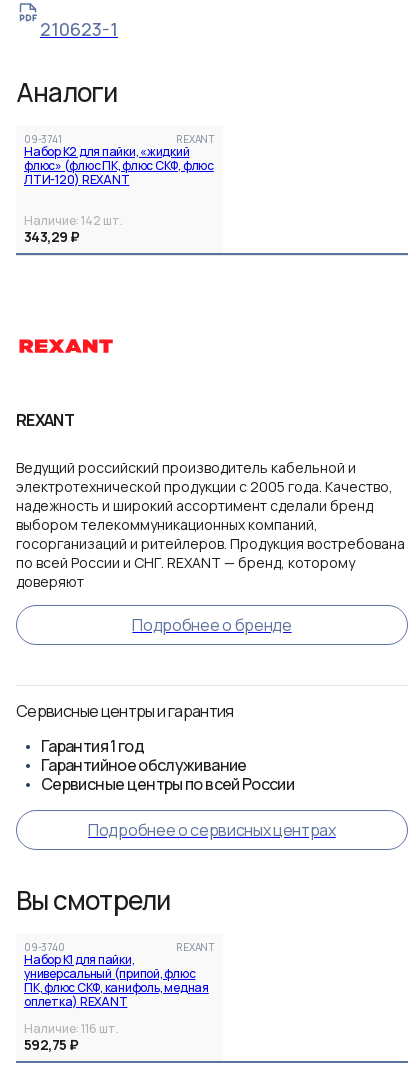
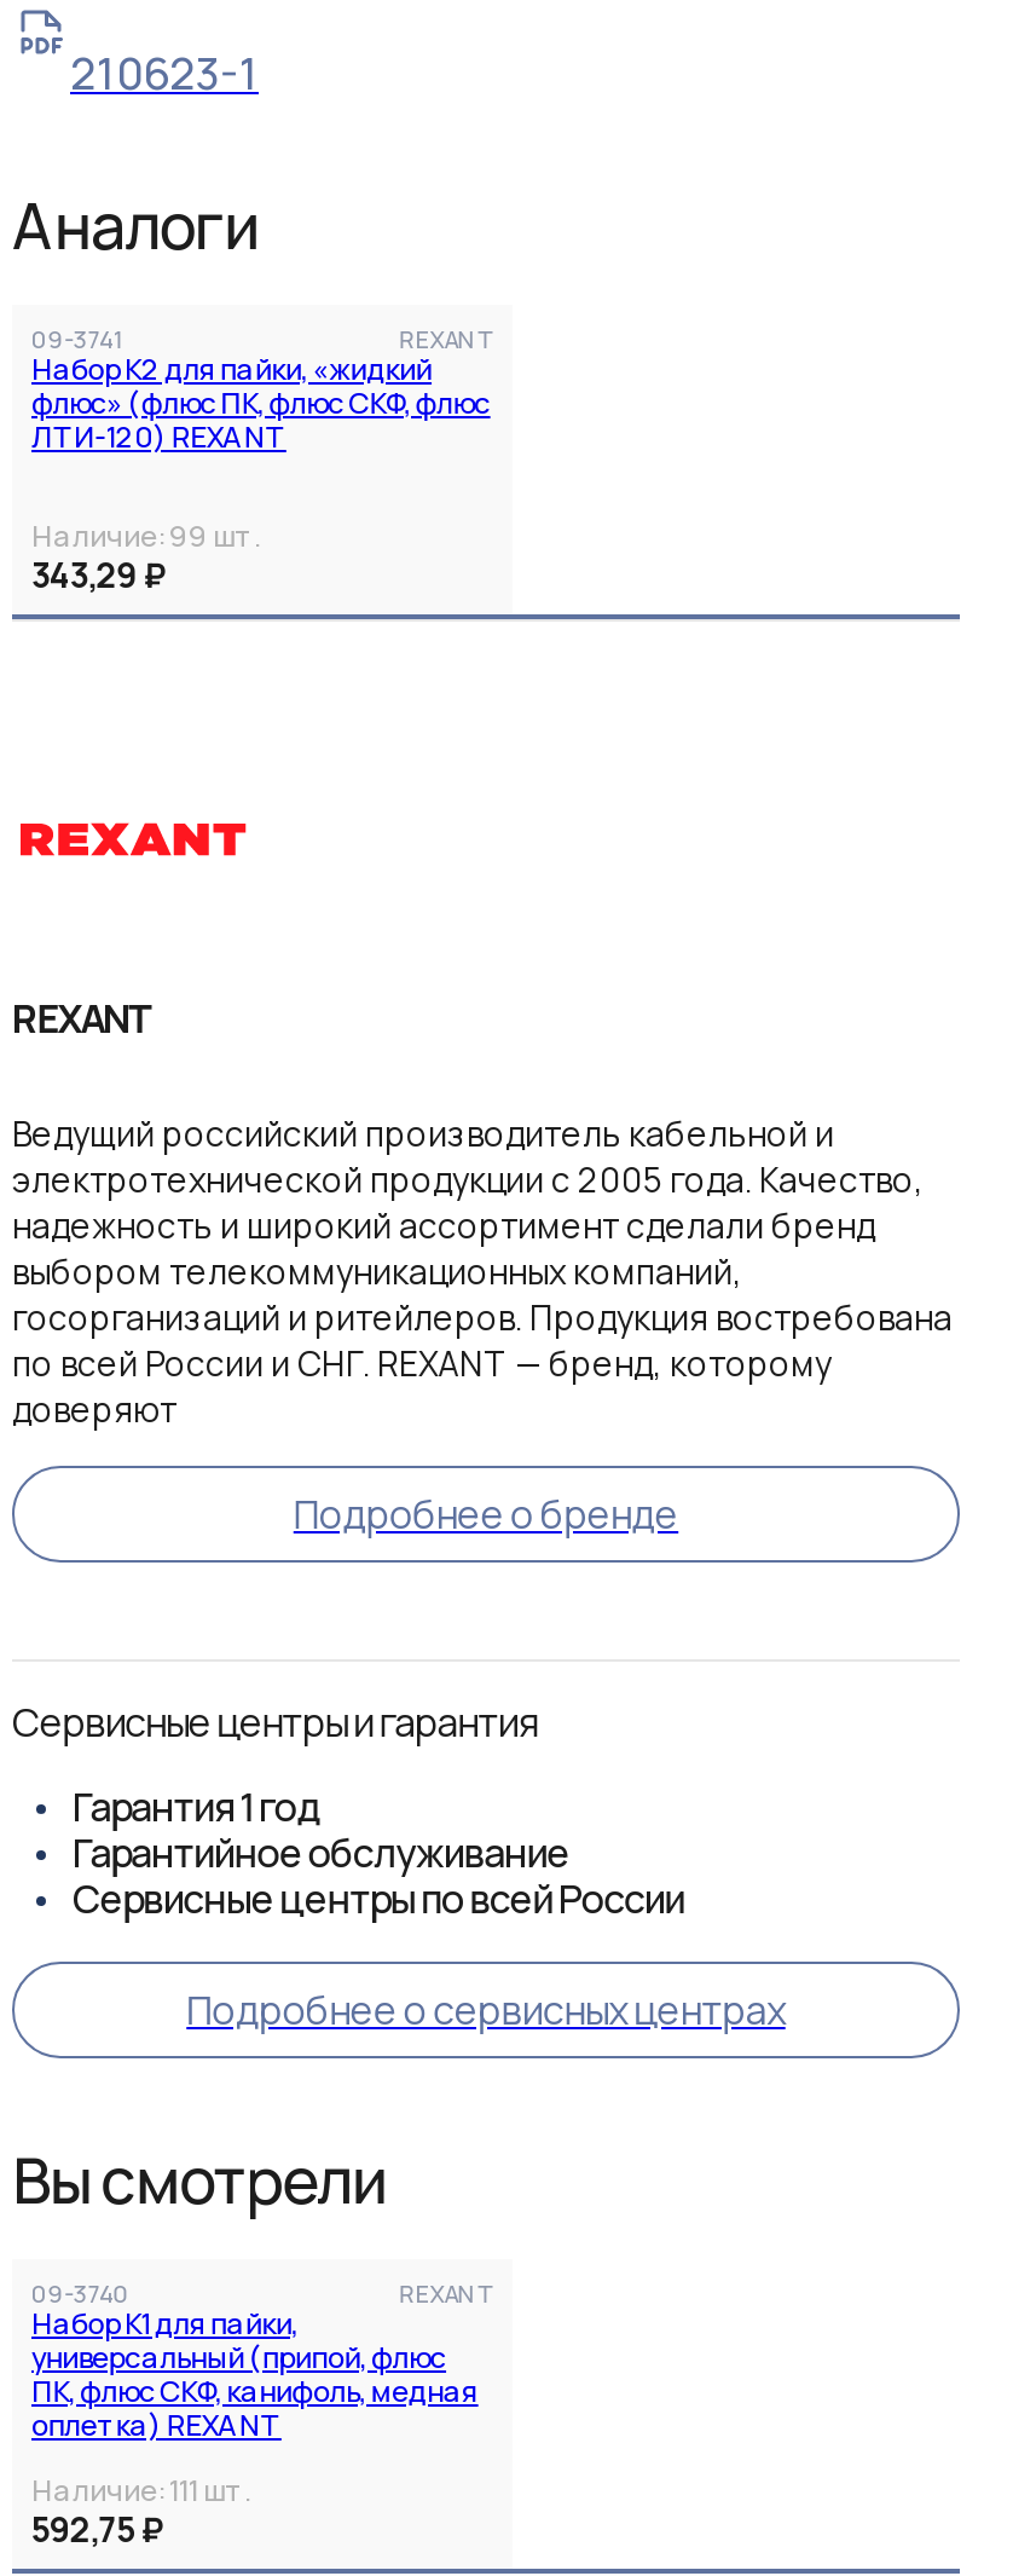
- Наличие: 142 шт.
+ Наличие: 99 шт.

- Наличие: 116 шт.
+ Наличие: 111 шт.
